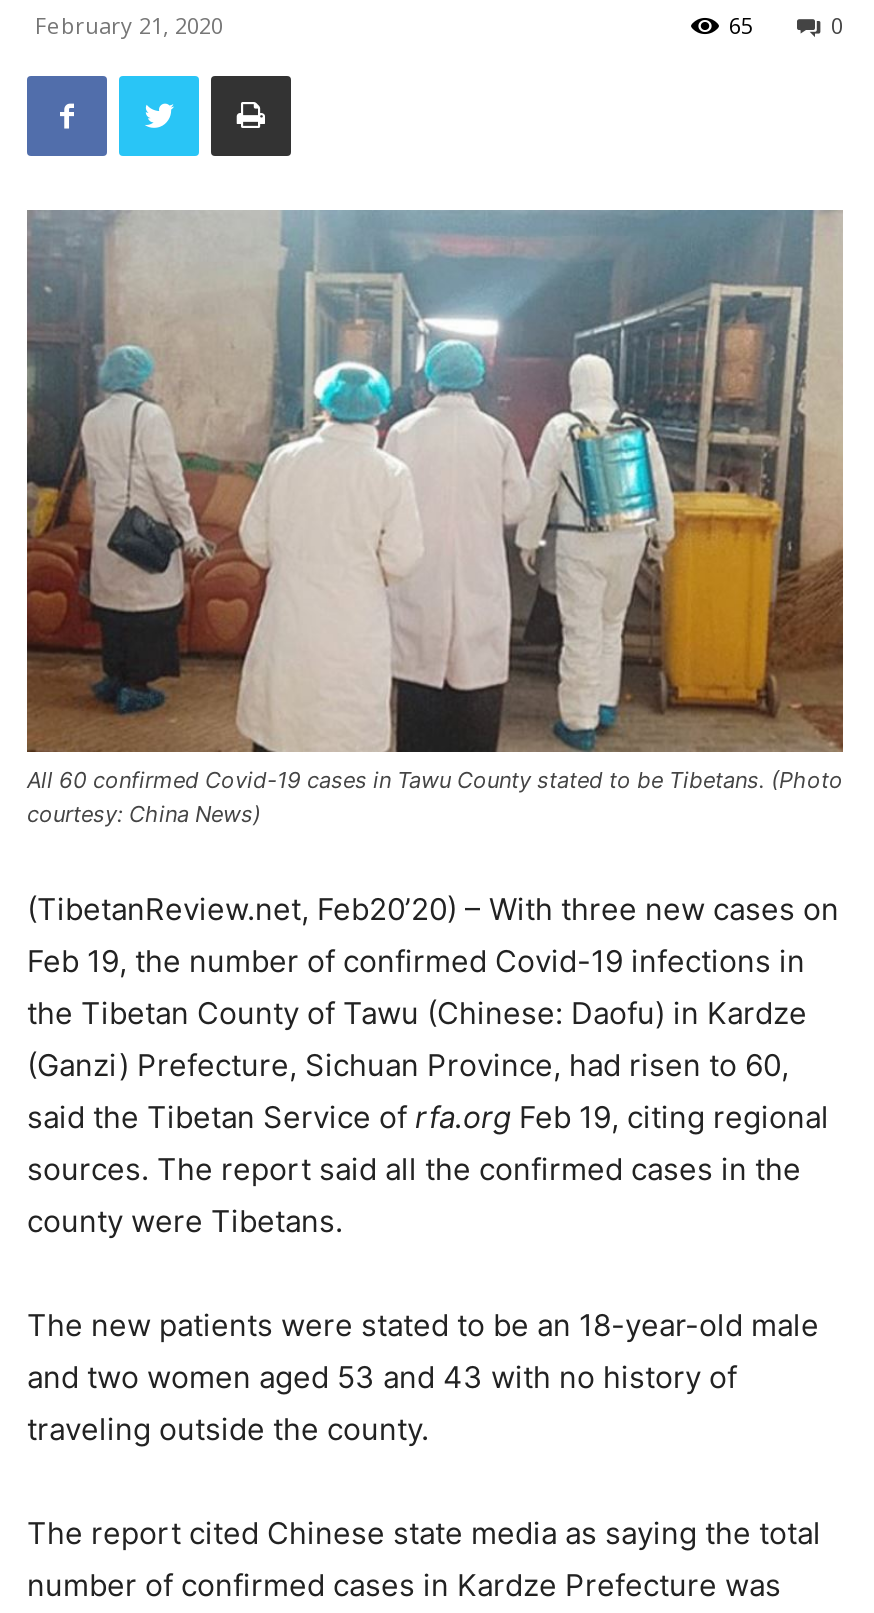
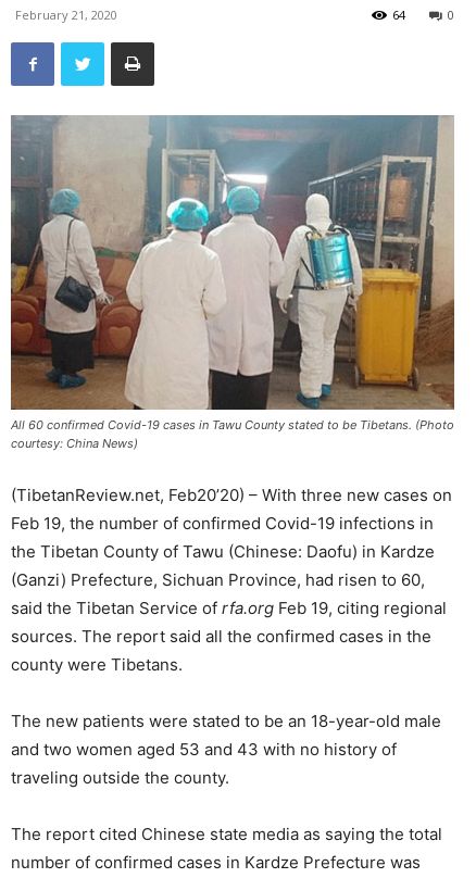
- 65
+ 64
